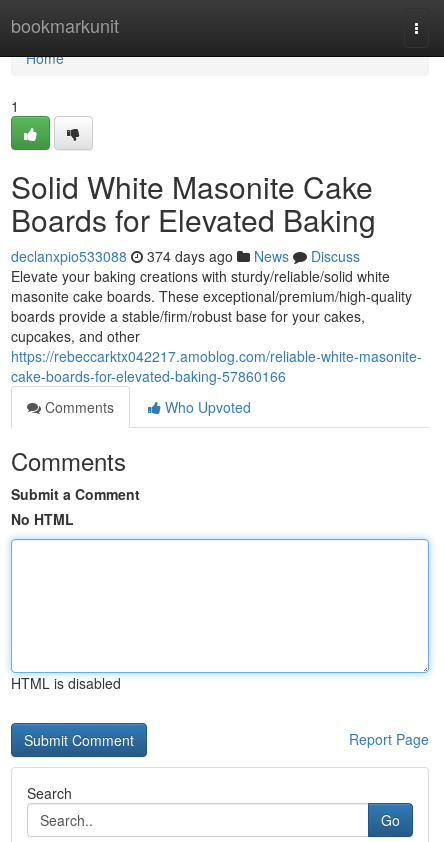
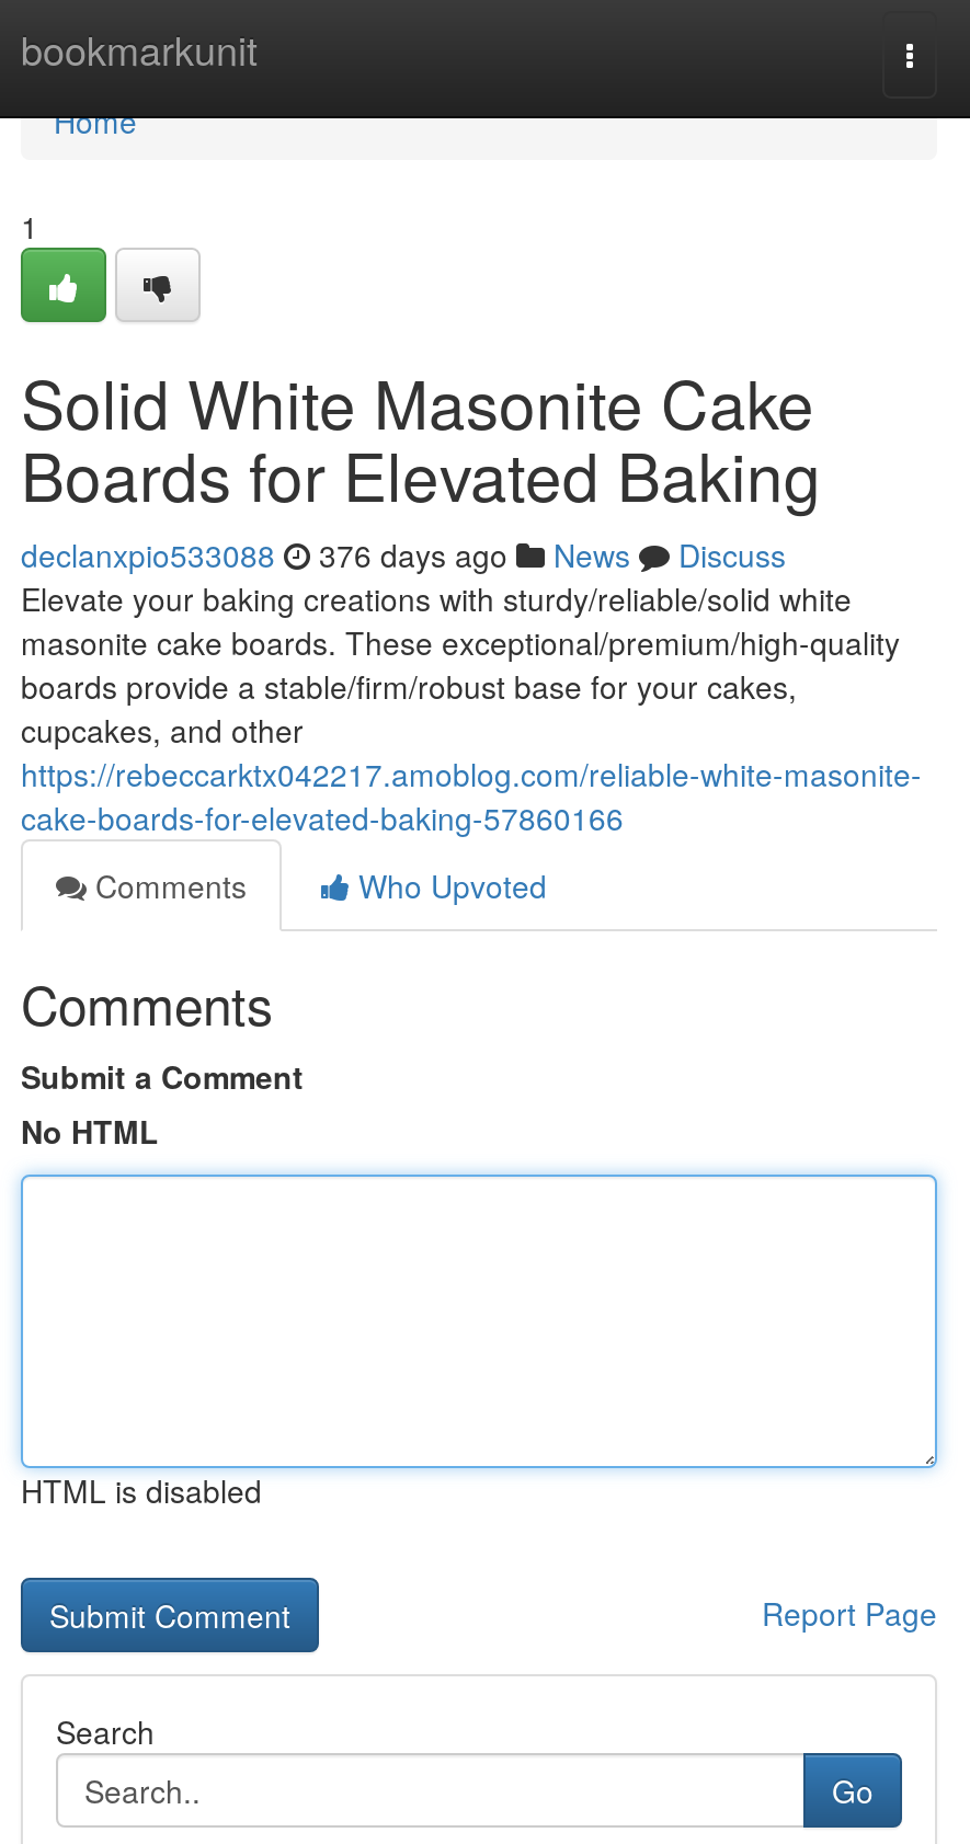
- declanxpio533088 374 days ago News Discuss
+ declanxpio533088 376 days ago News Discuss
